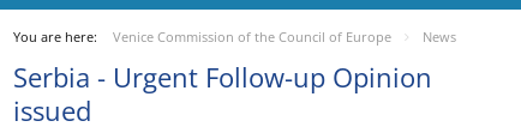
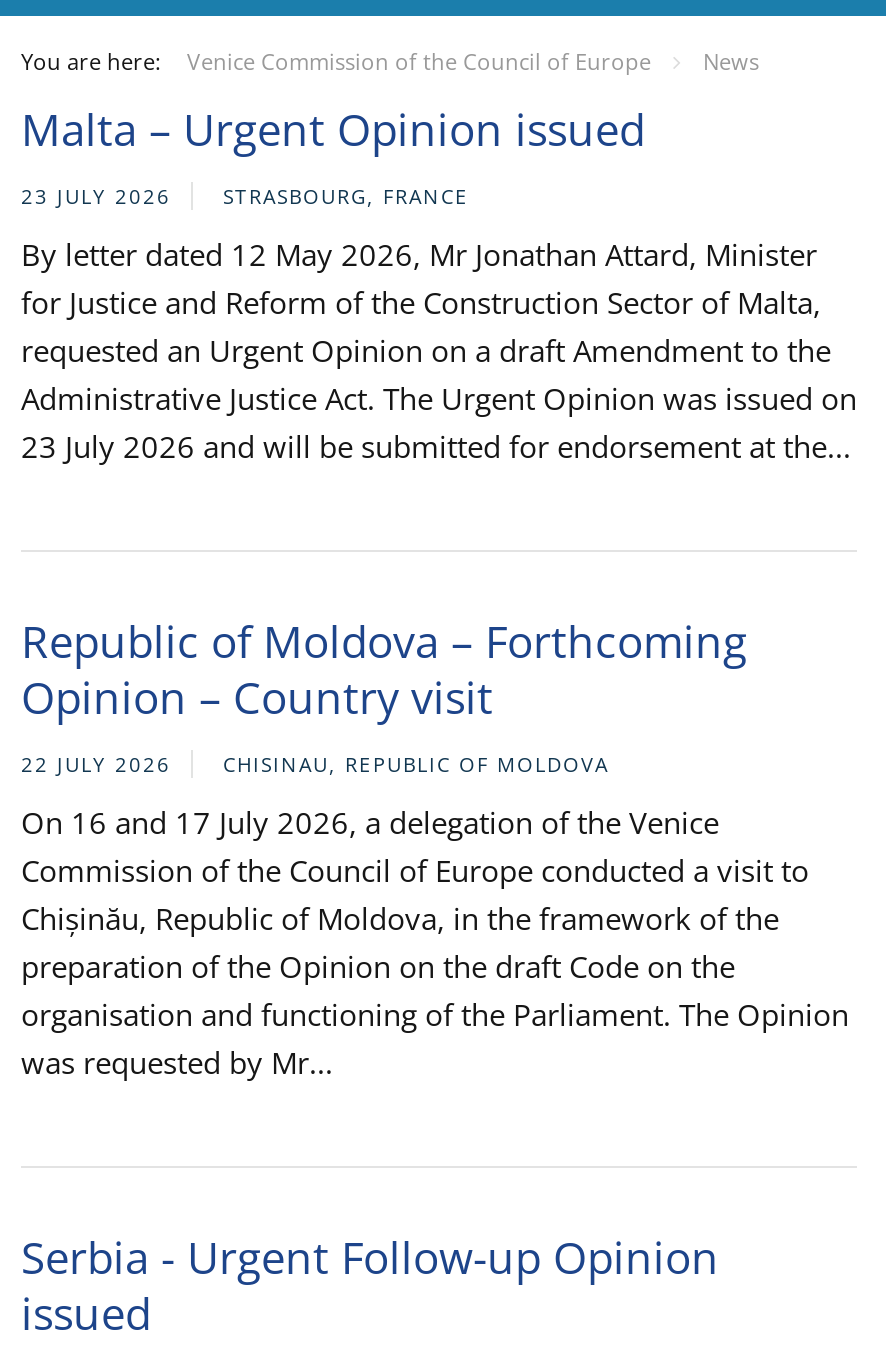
+ Malta – Urgent Opinion issued
+ 23 JULY 2026
+ STRASBOURG, FRANCE
+ By letter dated 12 May 2026, Mr Jonathan Attard, Minister
+ for Justice and Reform of the Construction Sector of Malta,
+ requested an Urgent Opinion on a draft Amendment to the
+ Administrative Justice Act. The Urgent Opinion was issued on
+ 23 July 2026 and will be submitted for endorsement at the...
+ Republic of Moldova – Forthcoming
+ Opinion – Country visit
+ 22 JULY 2026
+ CHISINAU, REPUBLIC OF MOLDOVA
+ On 16 and 17 July 2026, a delegation of the Venice
+ Commission of the Council of Europe conducted a visit to
+ Chișinău, Republic of Moldova, in the framework of the
+ preparation of the Opinion on the draft Code on the
+ organisation and functioning of the Parliament. The Opinion
+ was requested by Mr...
